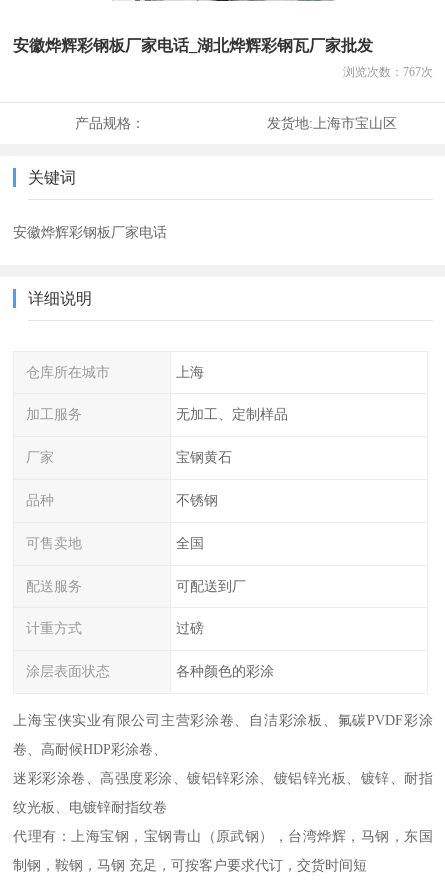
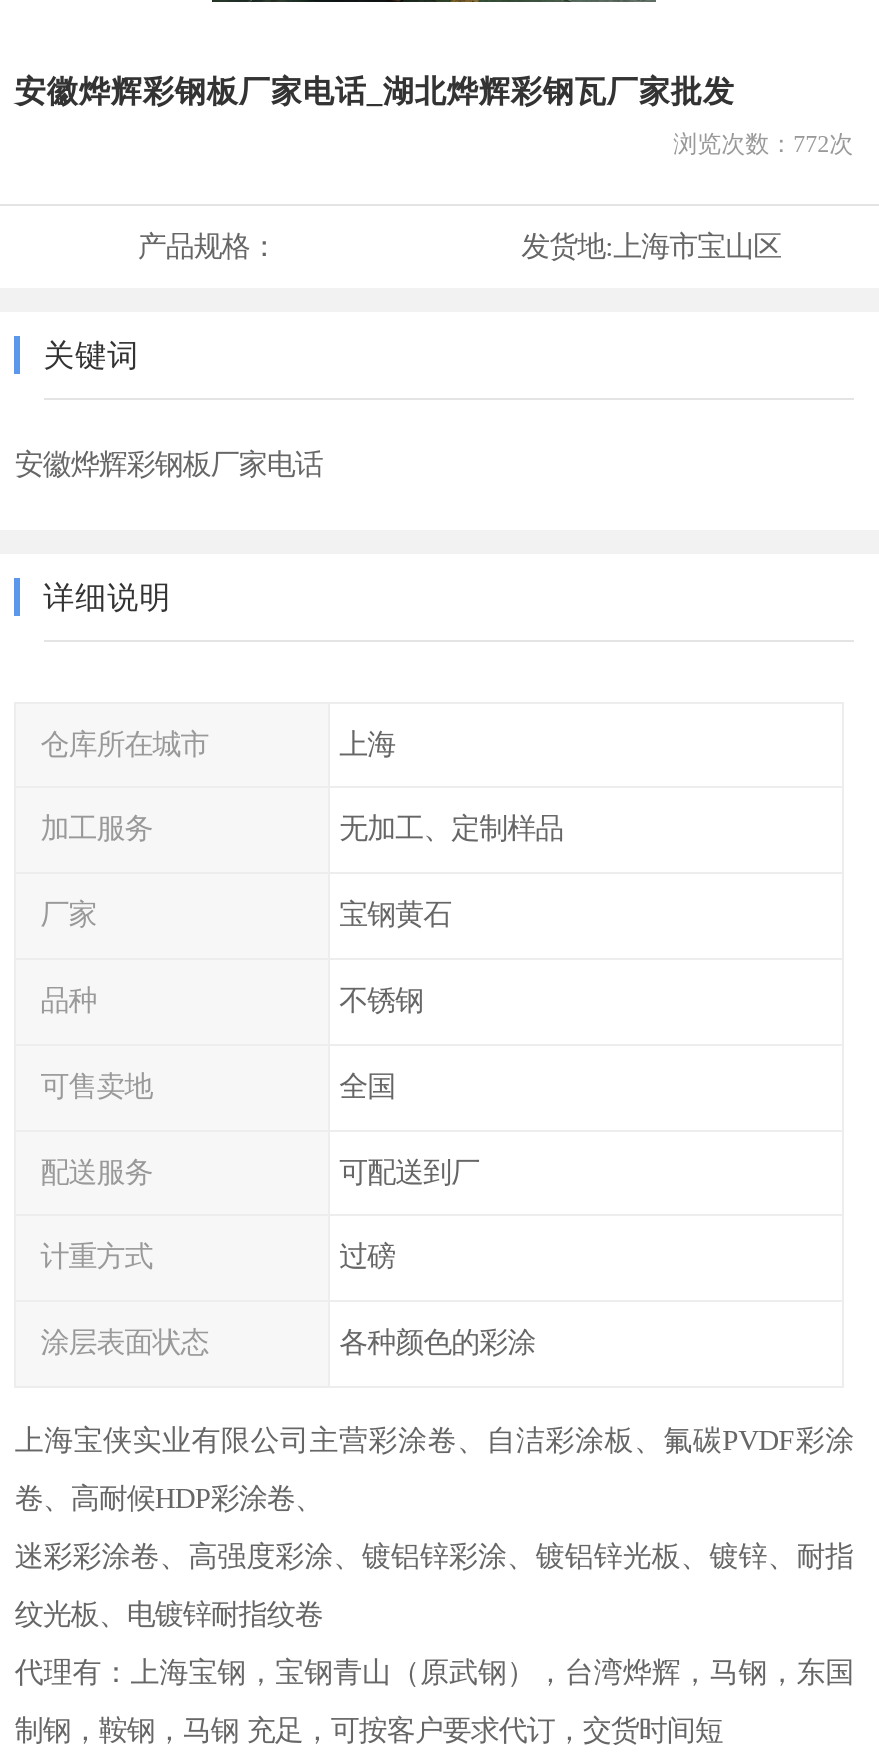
- 浏览次数：767次
+ 浏览次数：772次
